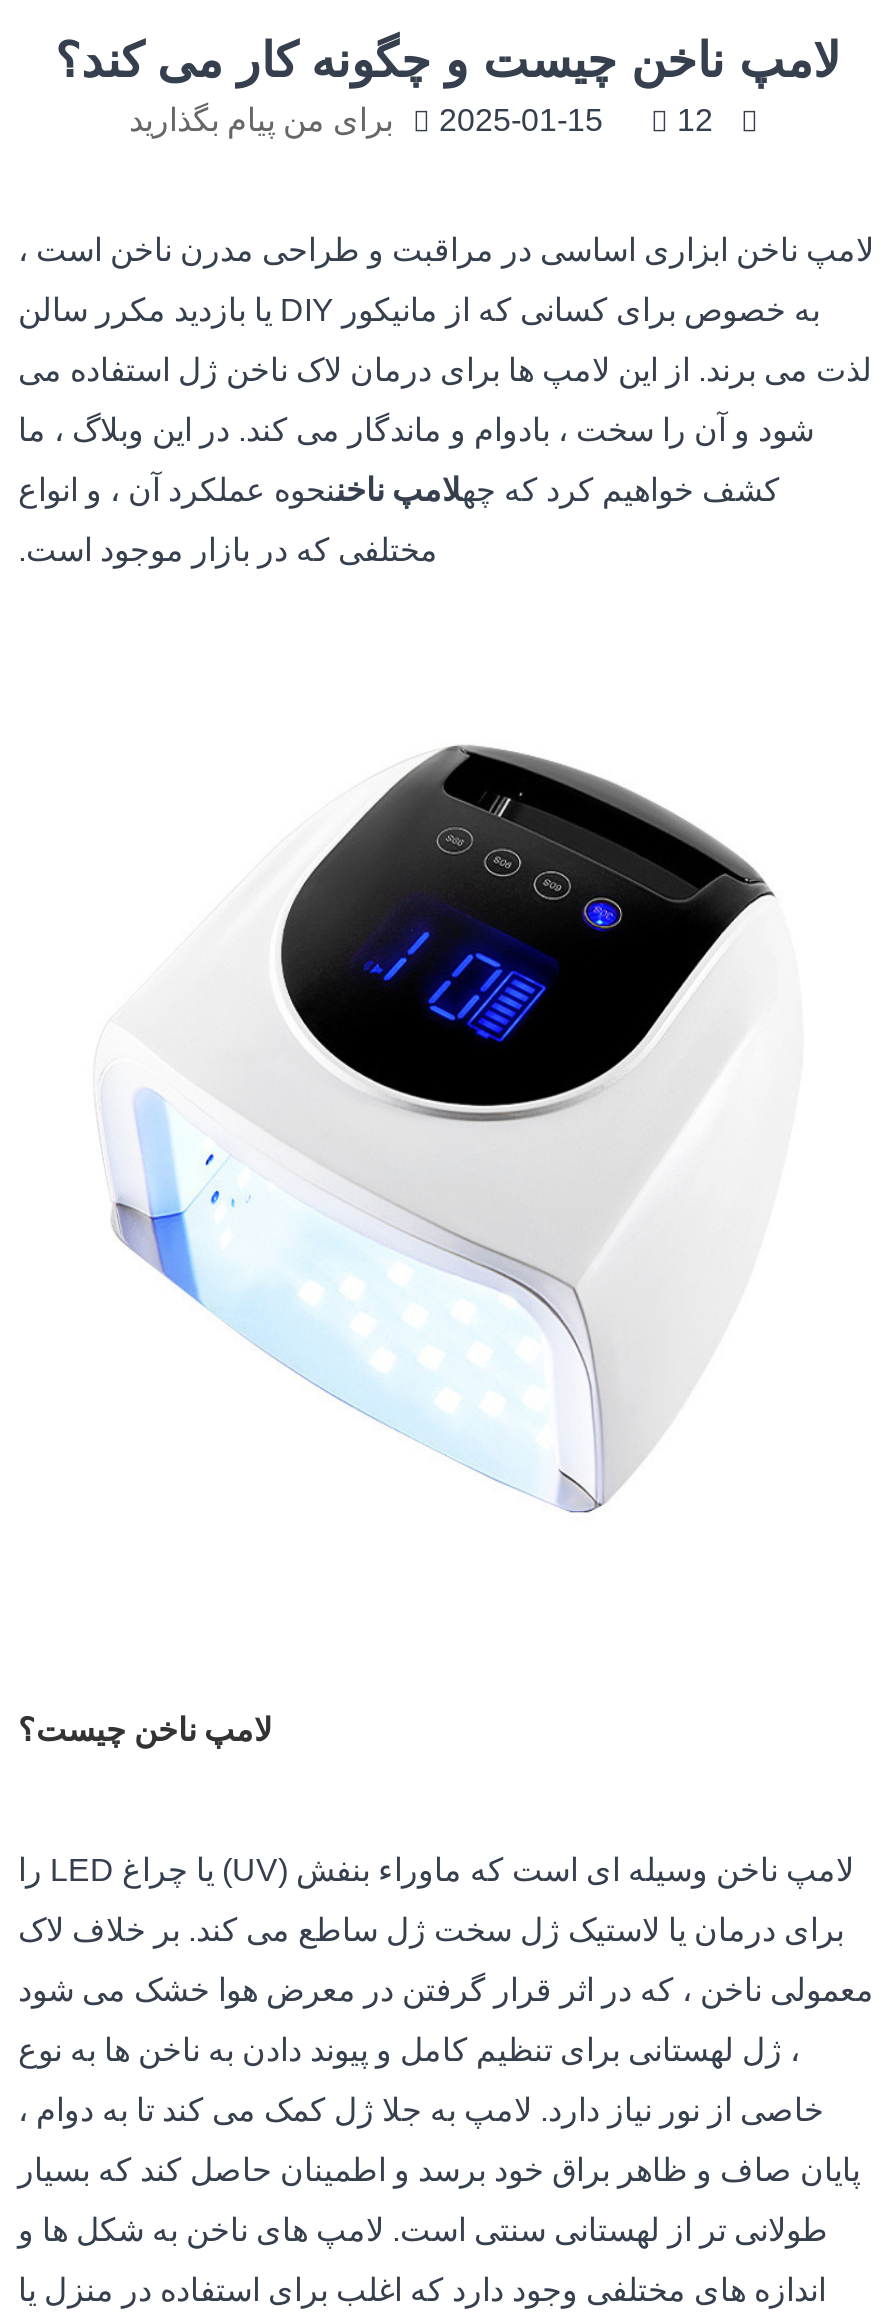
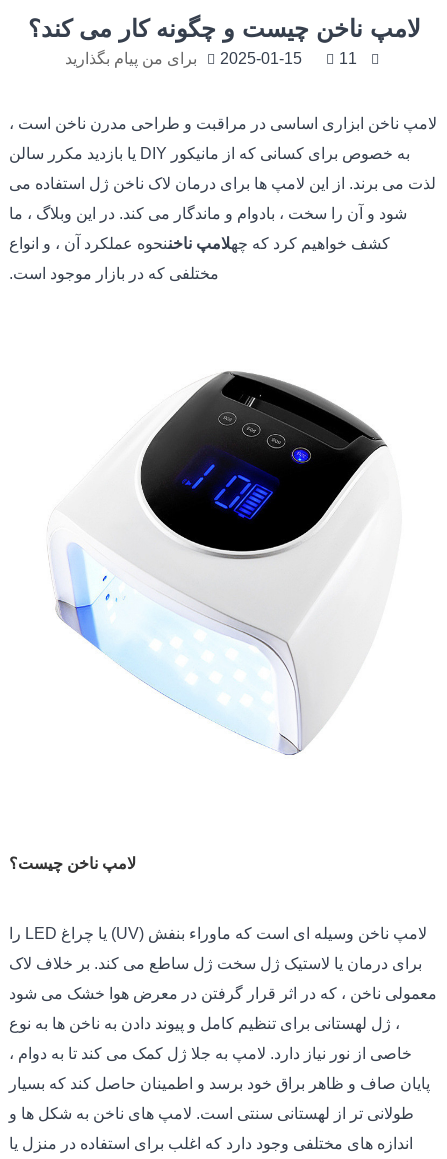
- 12 2025-01-15 برای من پیام بگذارید
+ 11 2025-01-15 برای من پیام بگذارید
